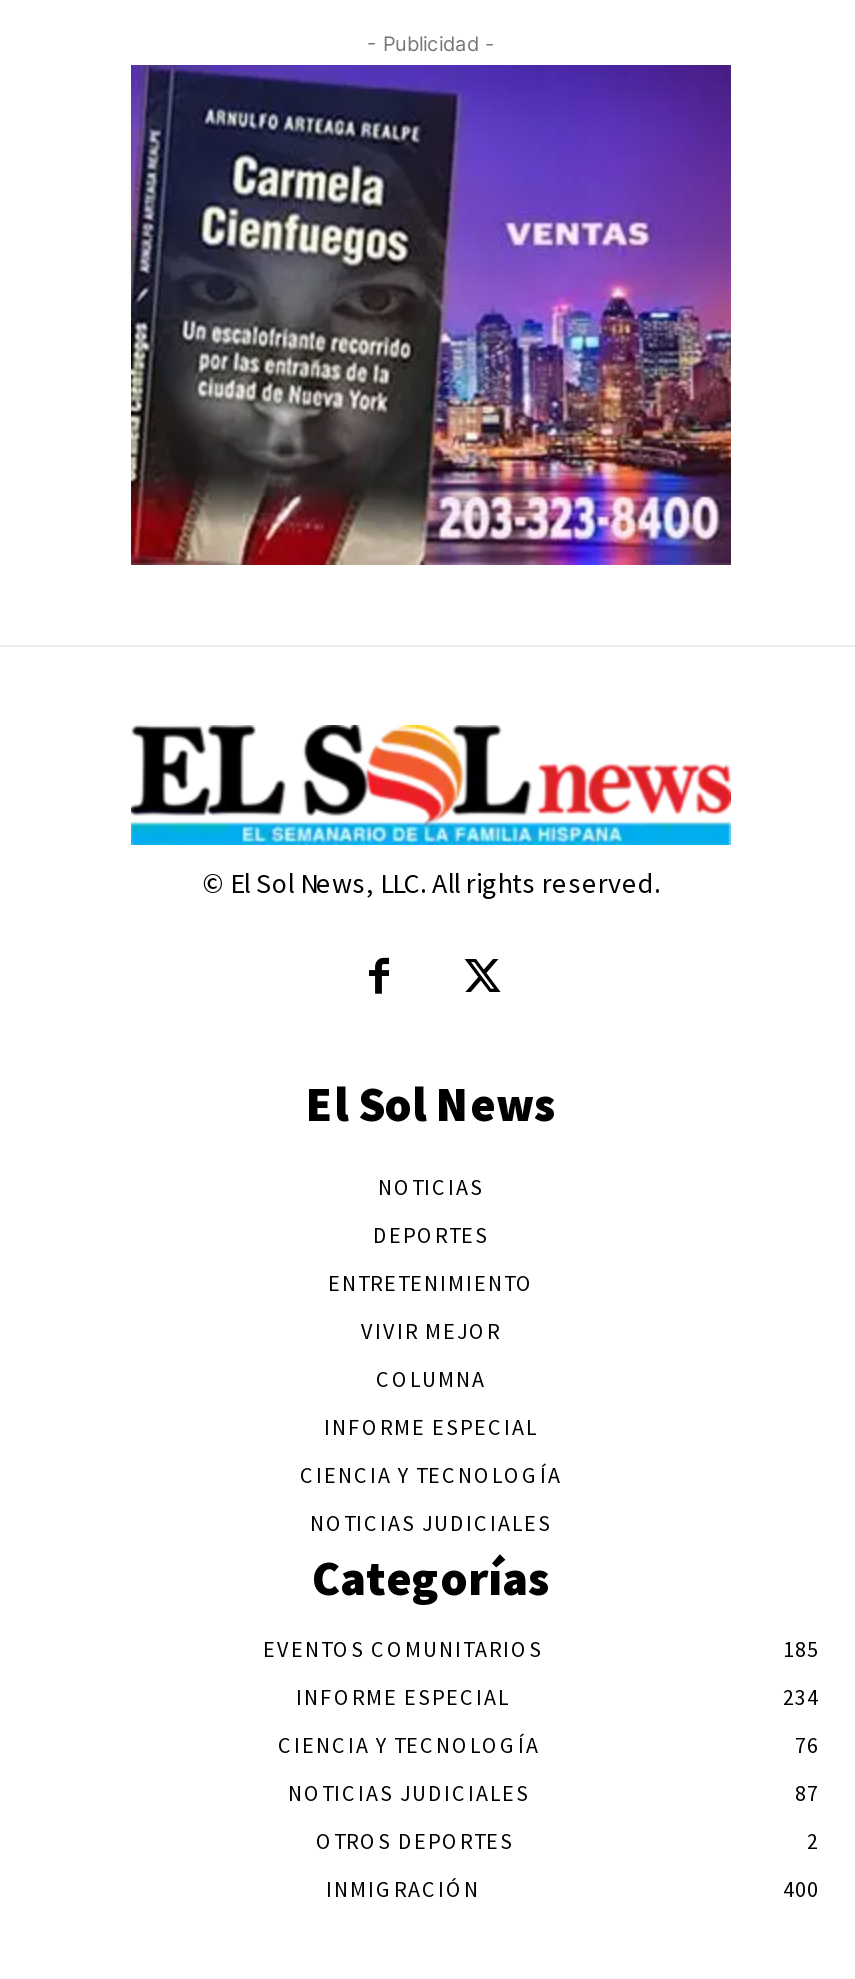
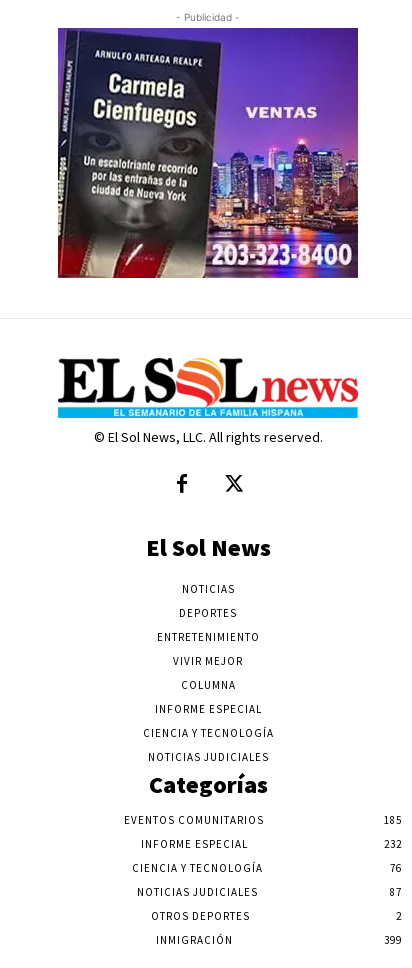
- 234
+ 232

- 400
+ 399
